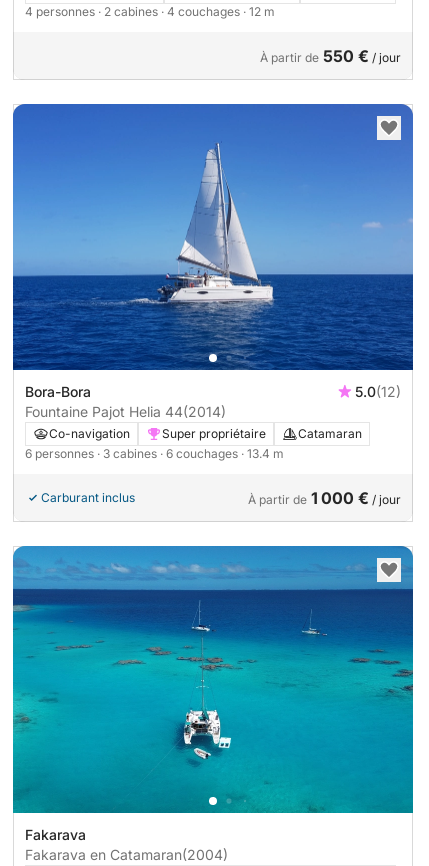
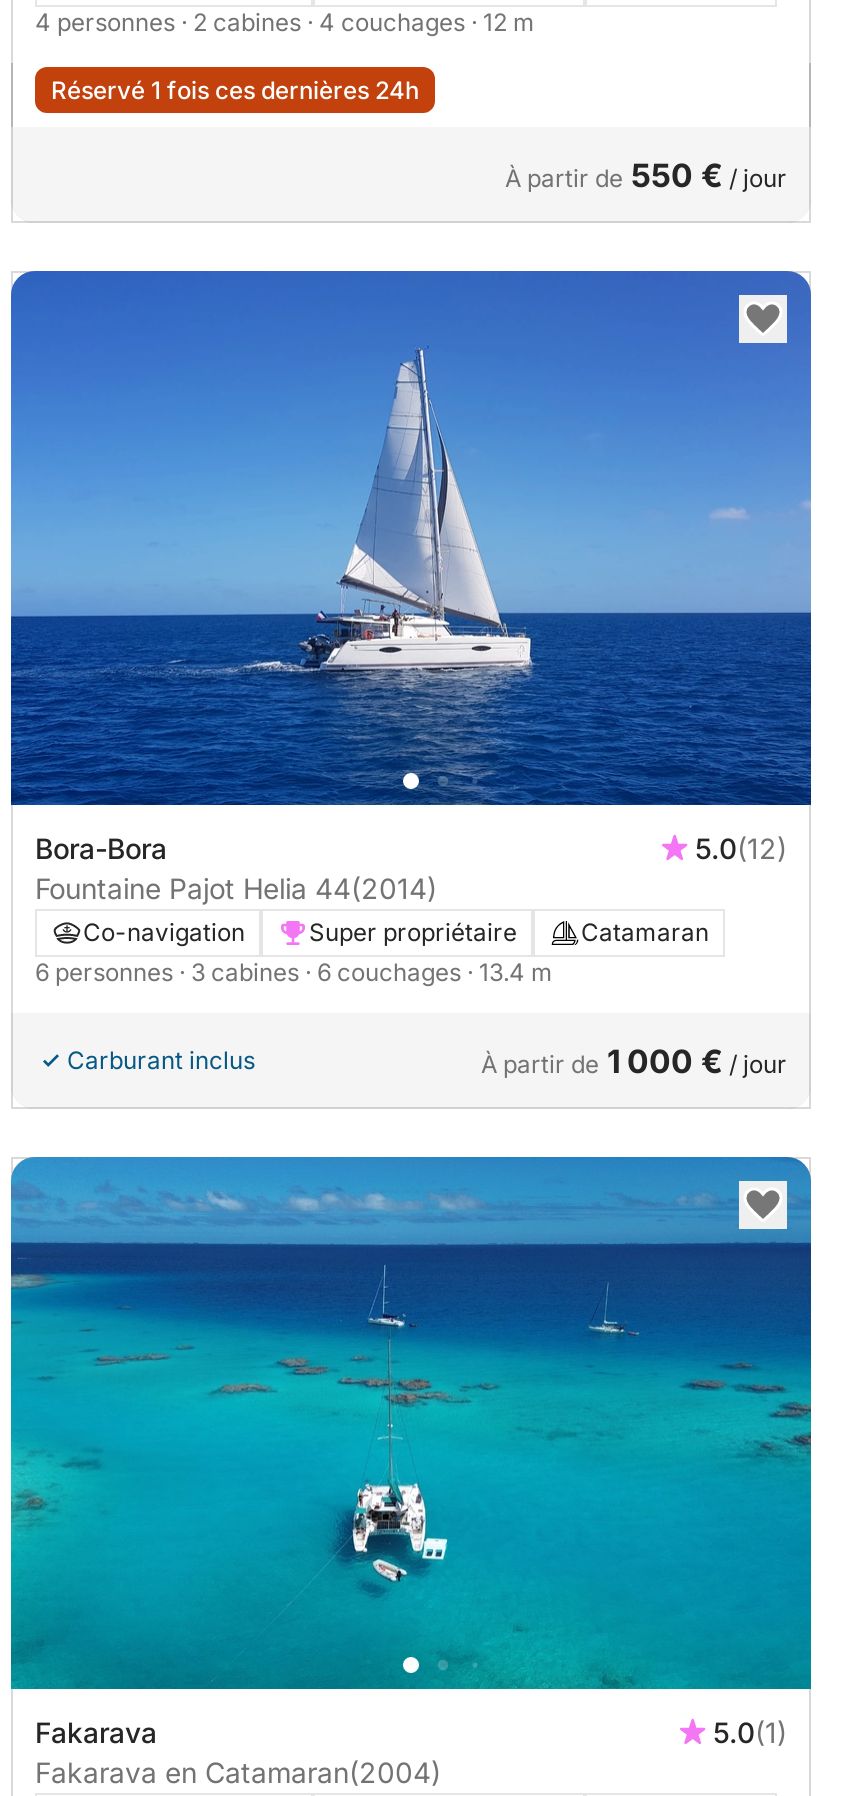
+ Réservé 1 fois ces dernières 24h

+ 5.0(1)
